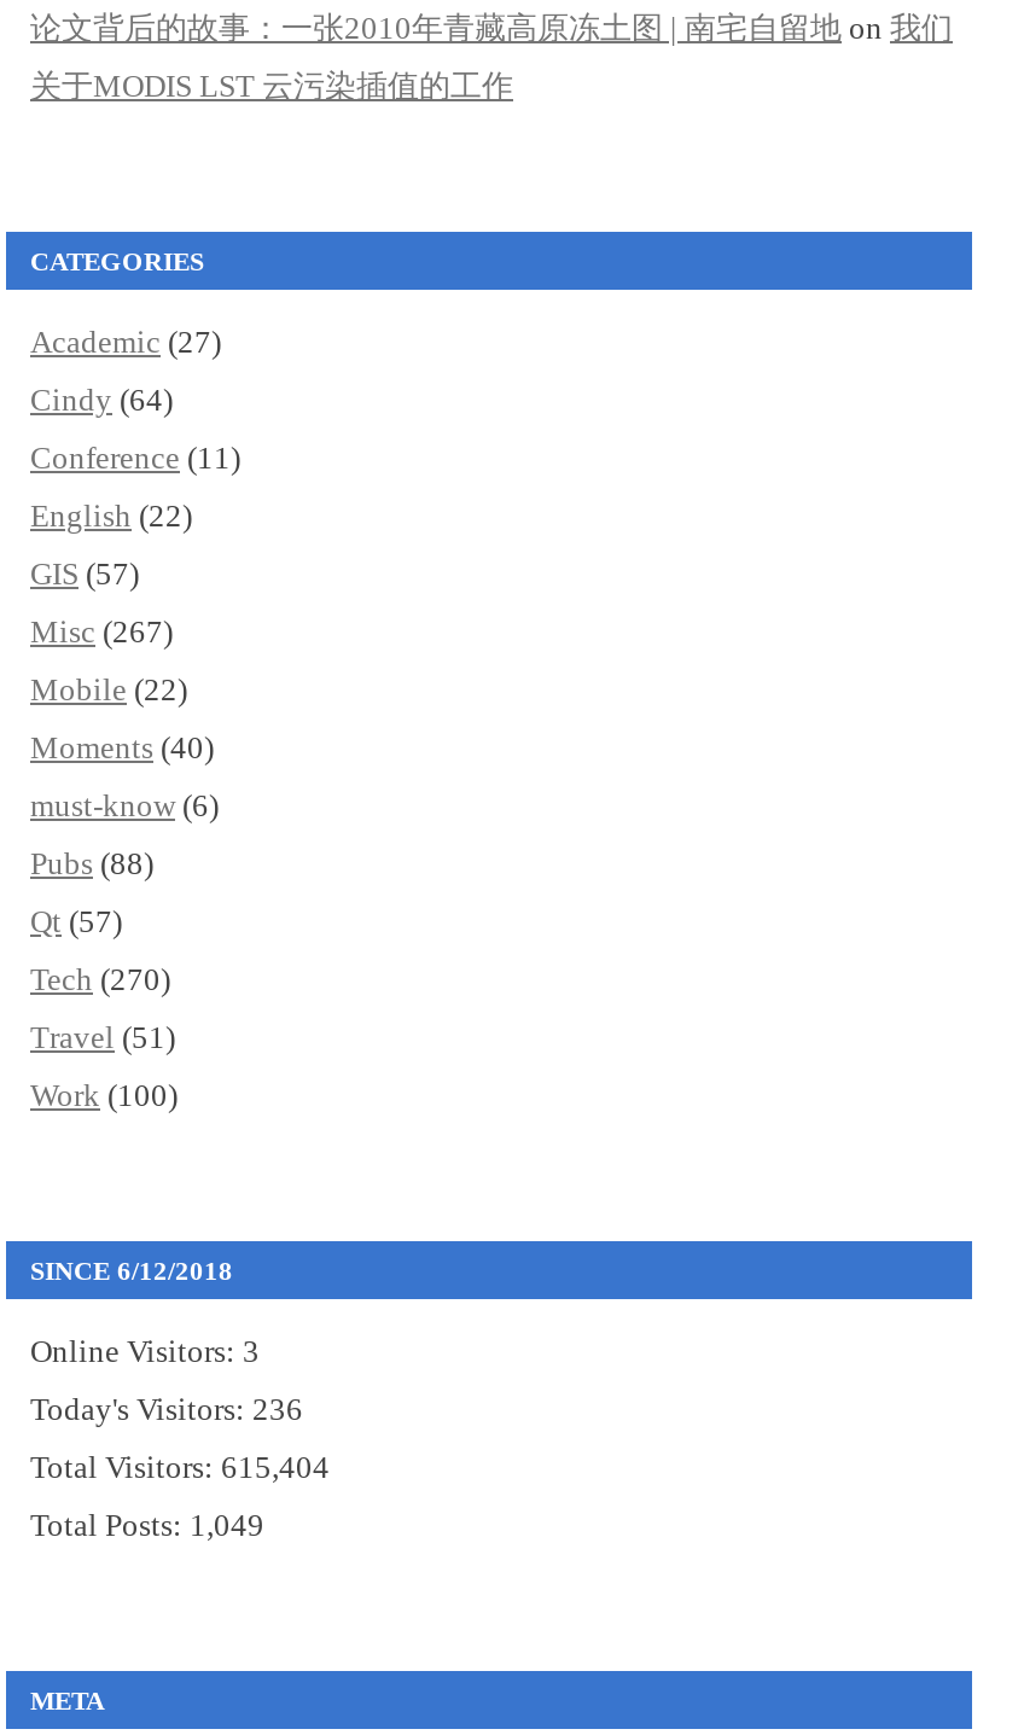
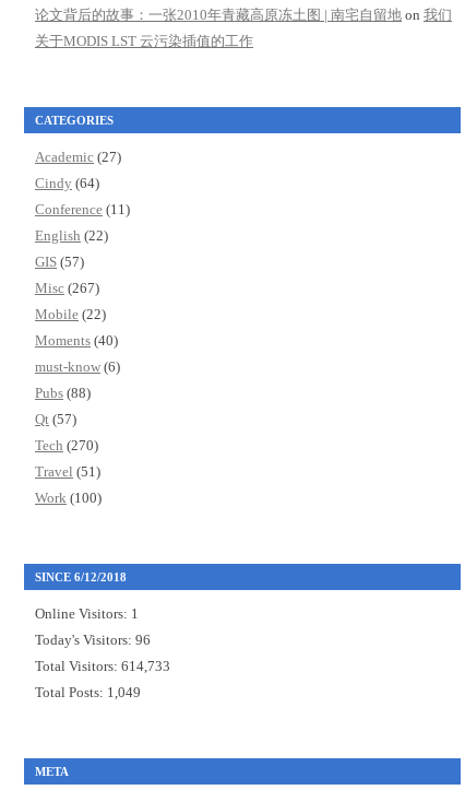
- Online Visitors: 3
+ Online Visitors: 1

- Today's Visitors: 236
+ Today's Visitors: 96

- Total Visitors: 615,404
+ Total Visitors: 614,733
